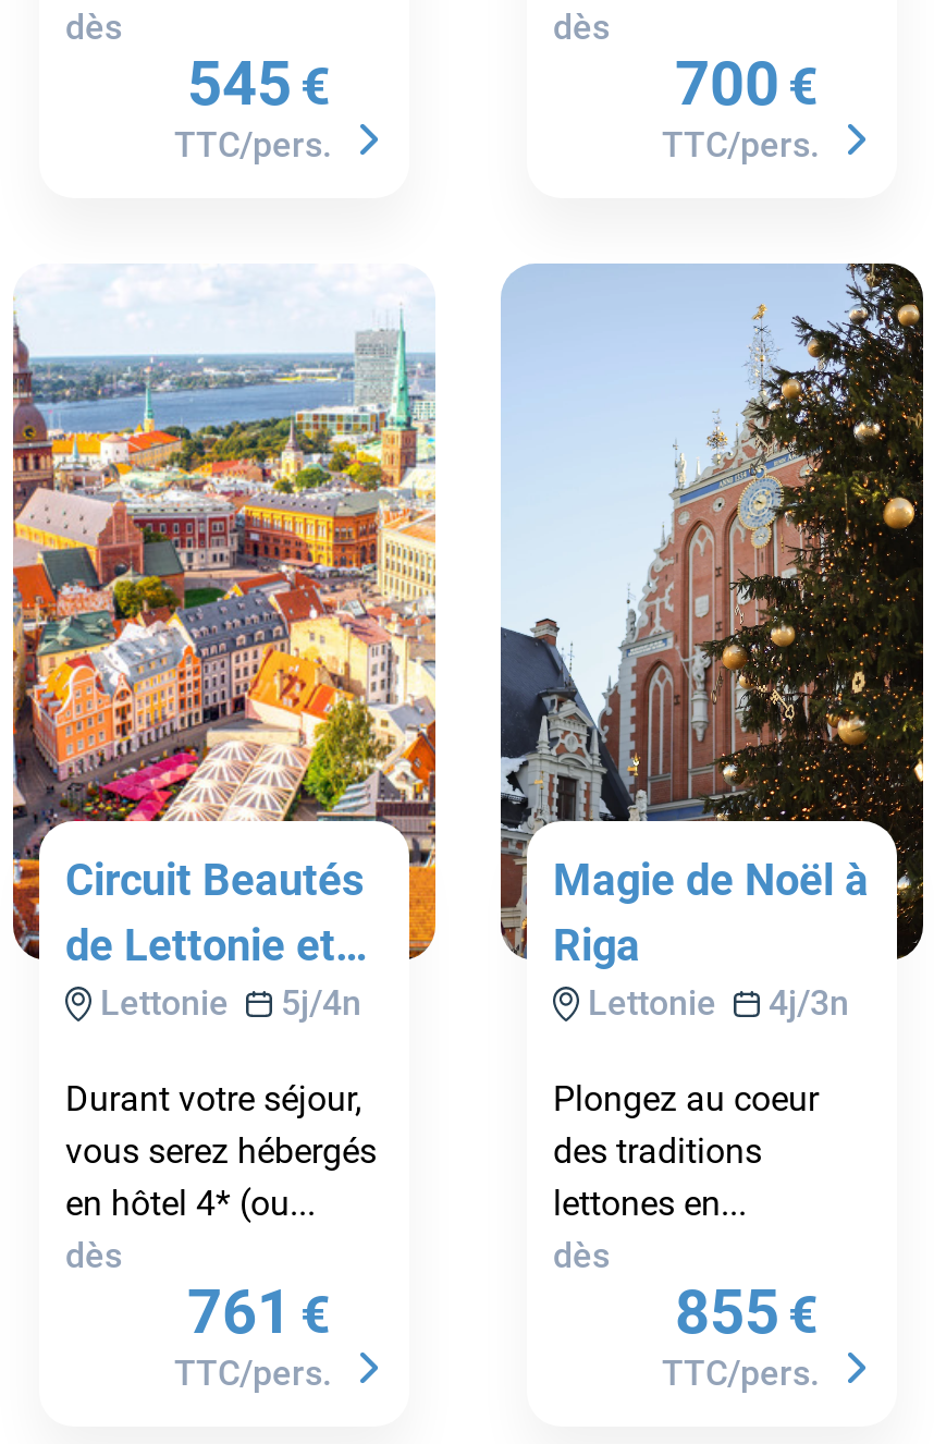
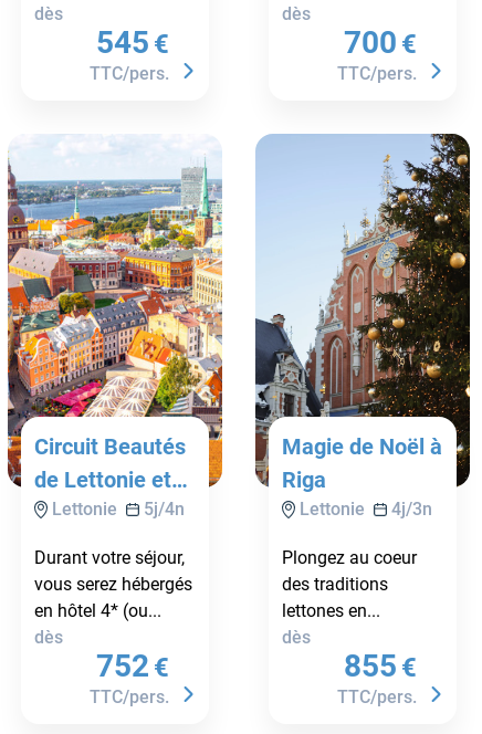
- 761 €
+ 752 €
